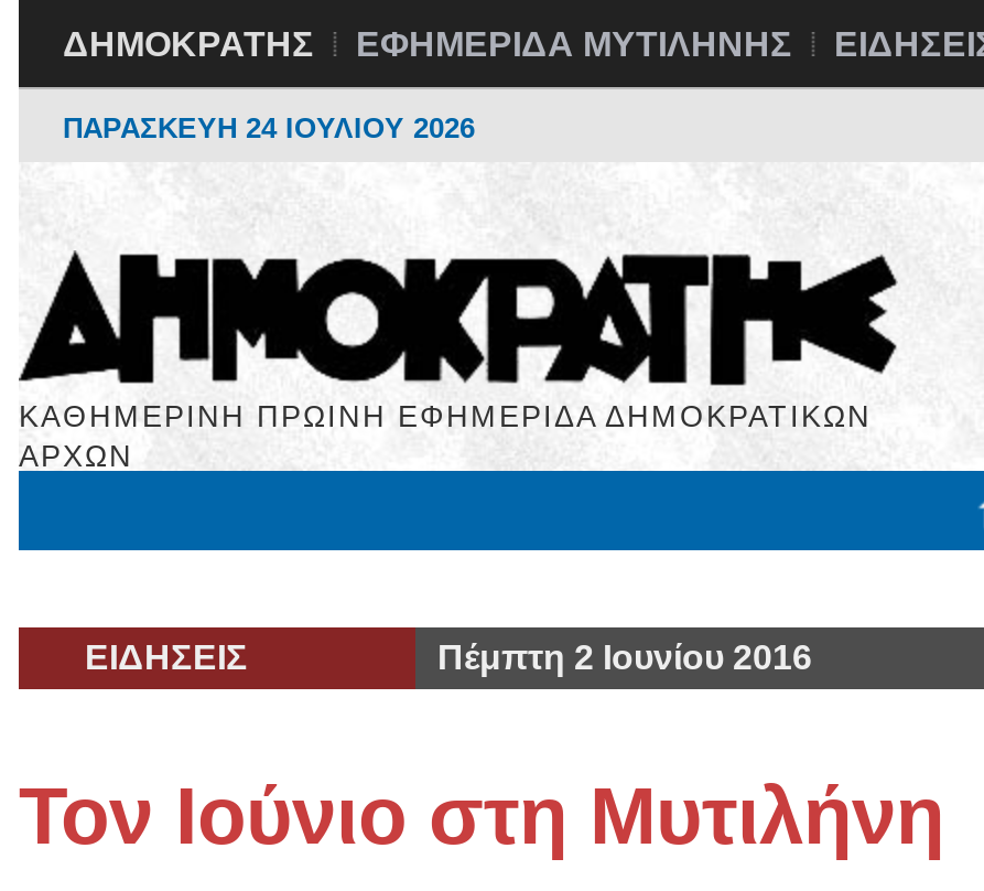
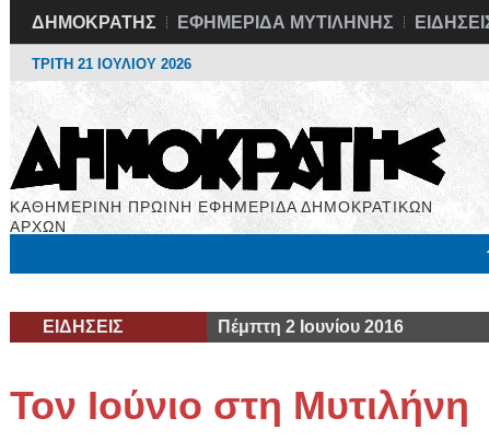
- ΠΑΡΑΣΚΕΥΗ 24 ΙΟΥΛΙΟΥ 2026
+ ΤΡΙΤΗ 21 ΙΟΥΛΙΟΥ 2026
